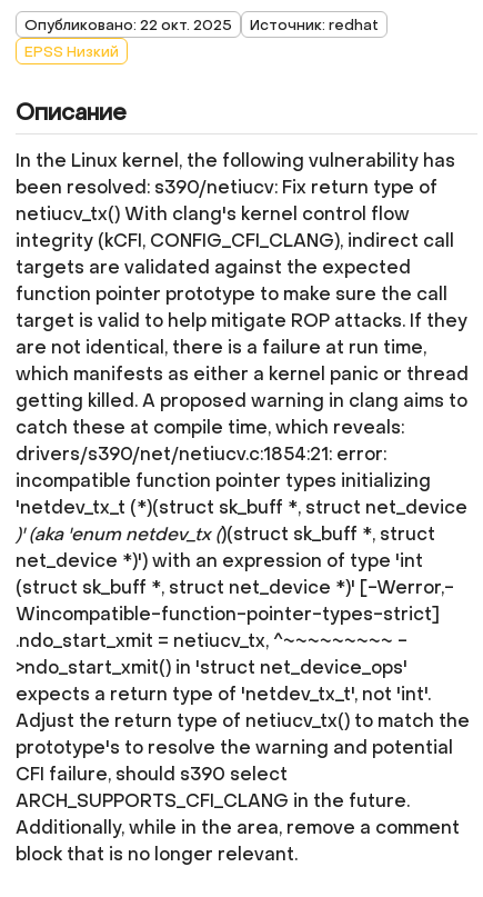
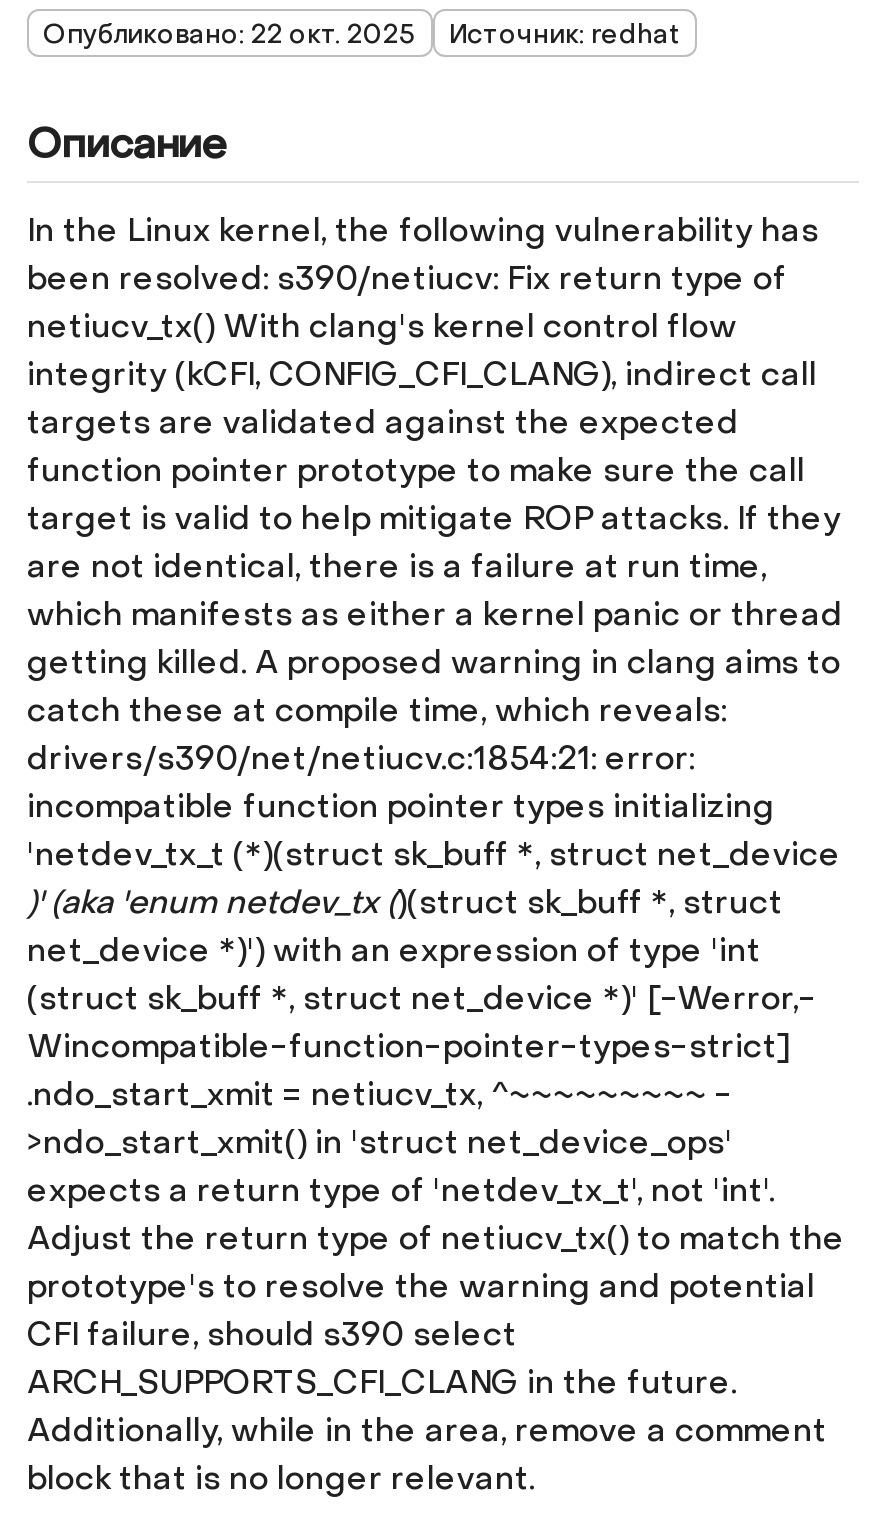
- EPSS Низкий
